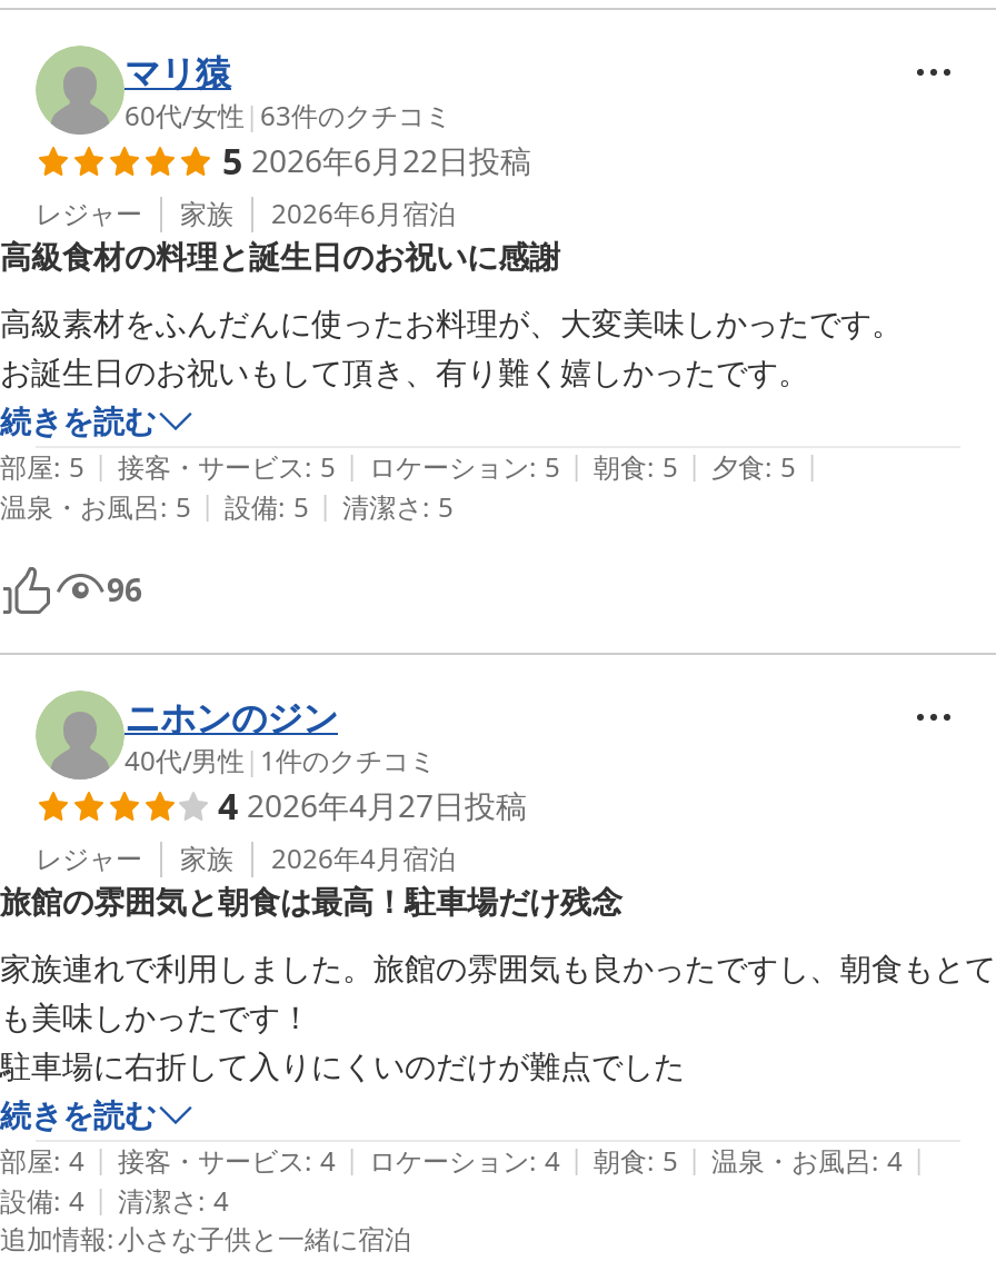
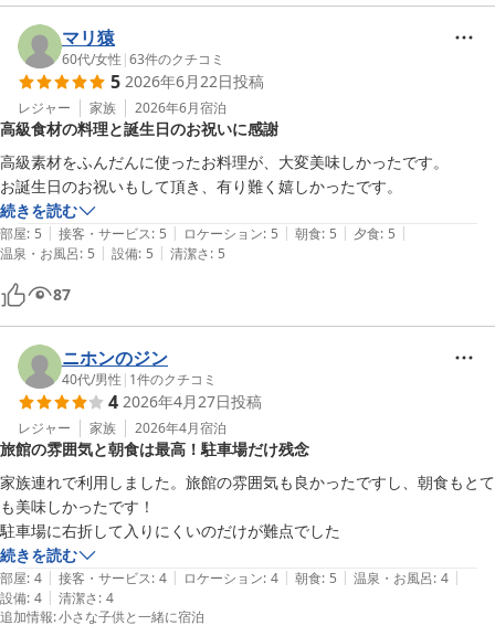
- 96
+ 87
